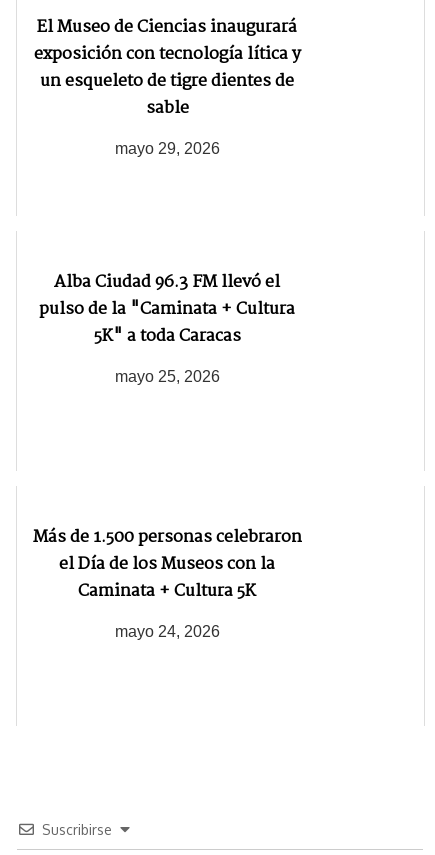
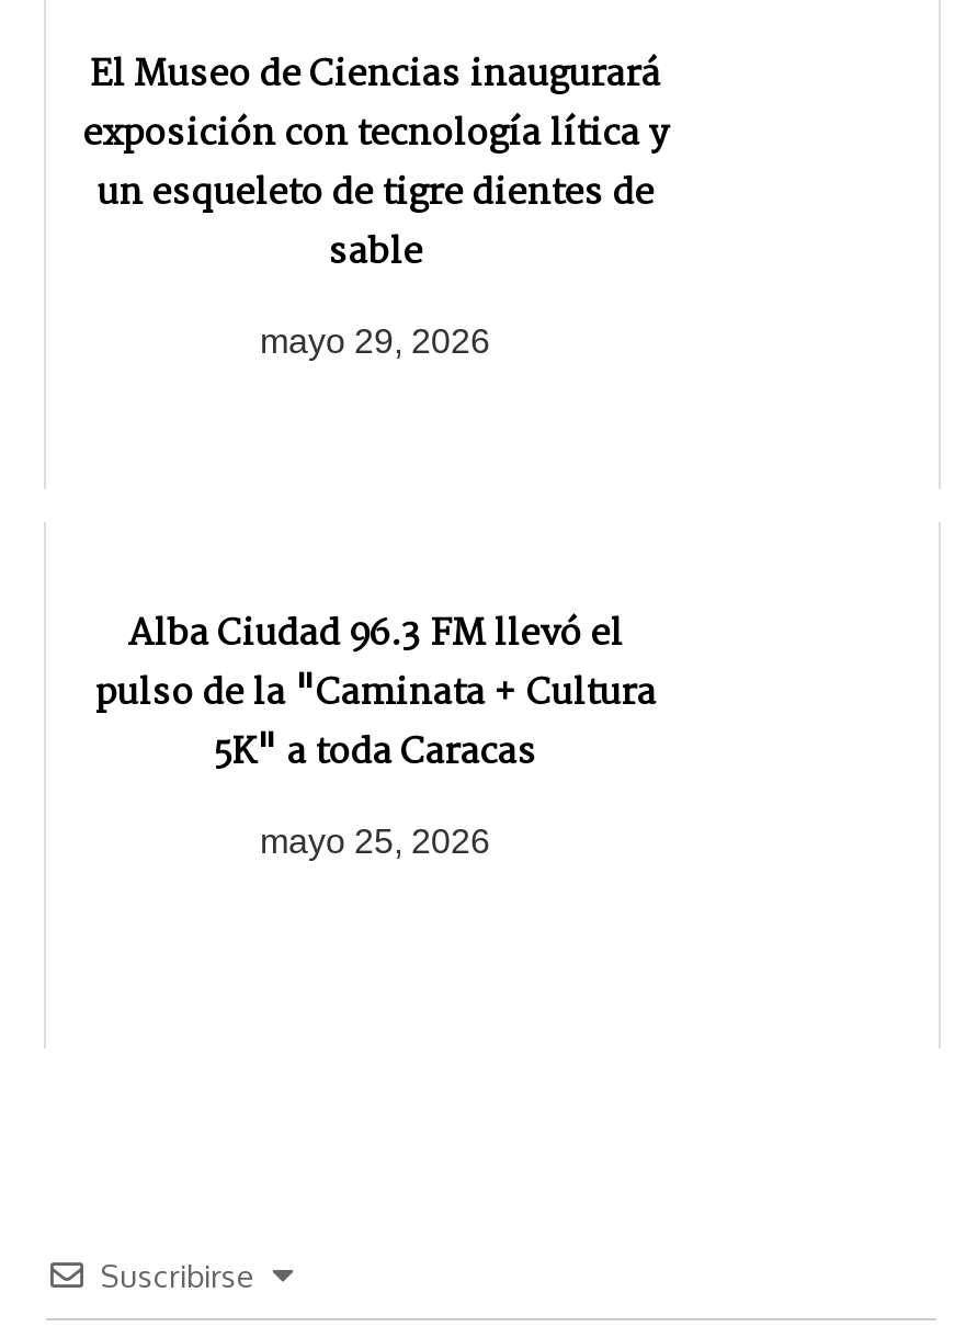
- Más de 1.500 personas celebraron
- el Día de los Museos con la
- Caminata + Cultura 5K
- mayo 24, 2026
